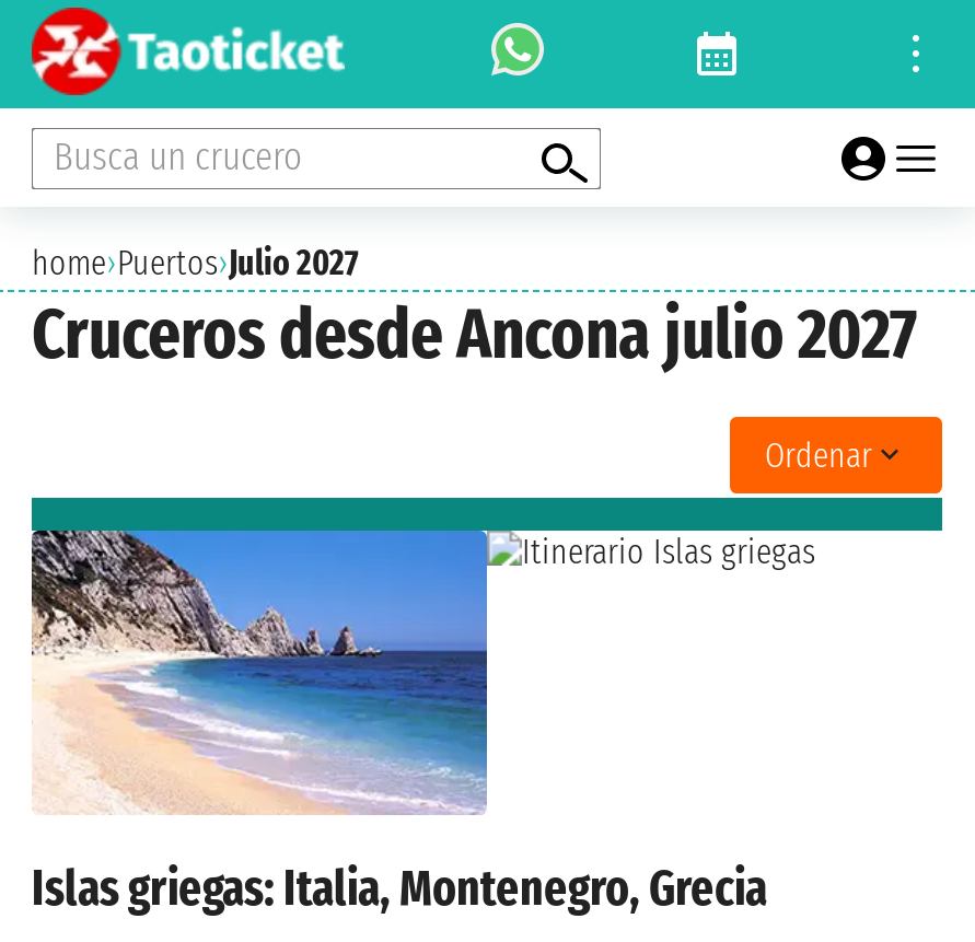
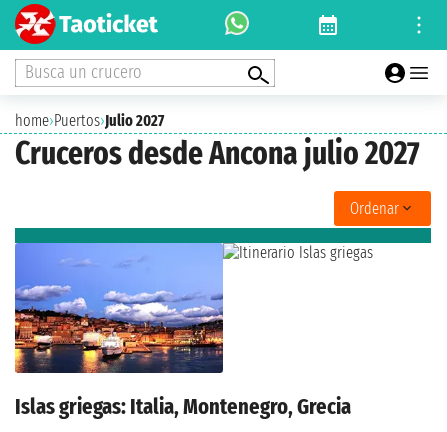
- [image]
+ [image]
